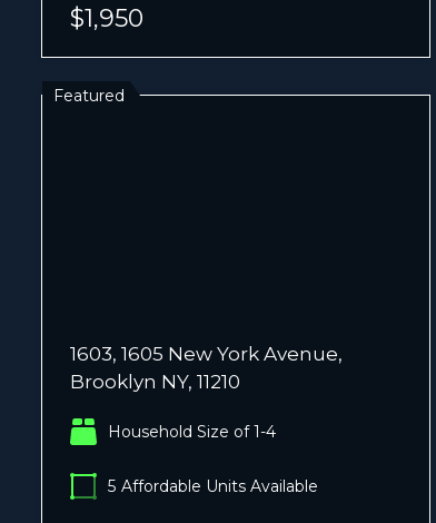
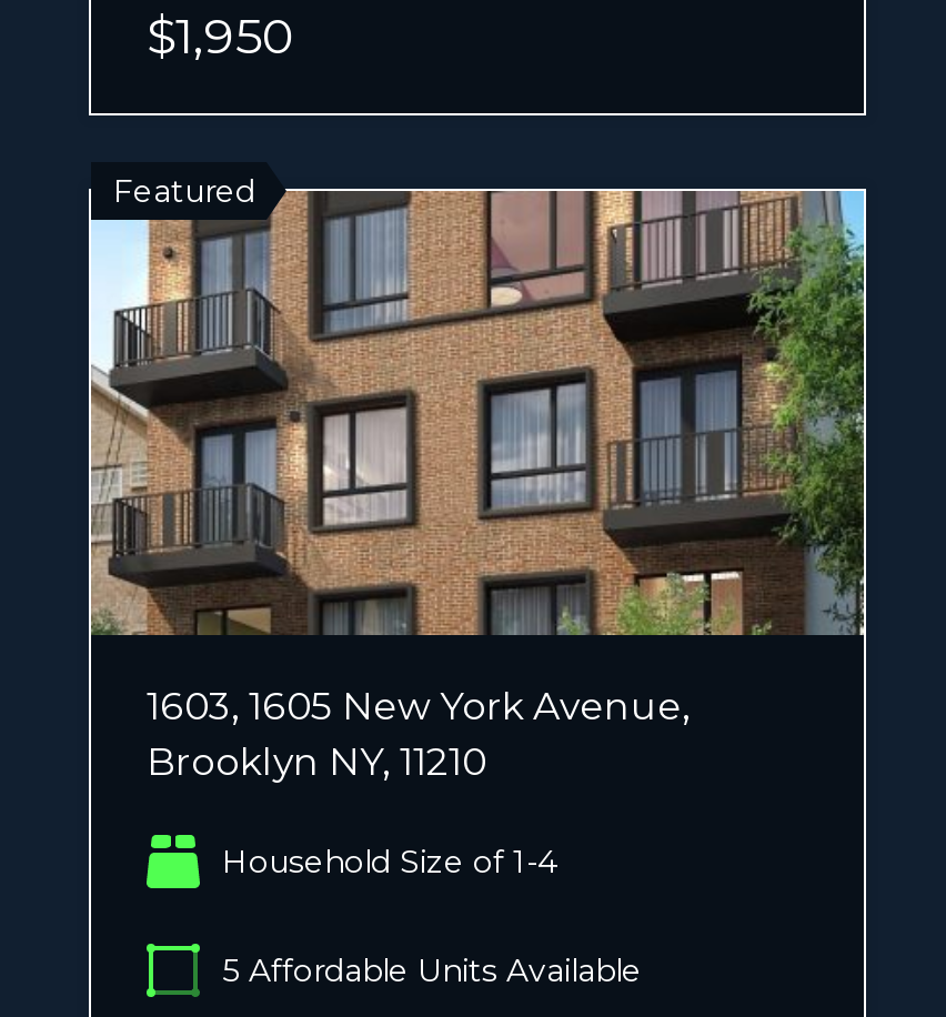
+ [image]
